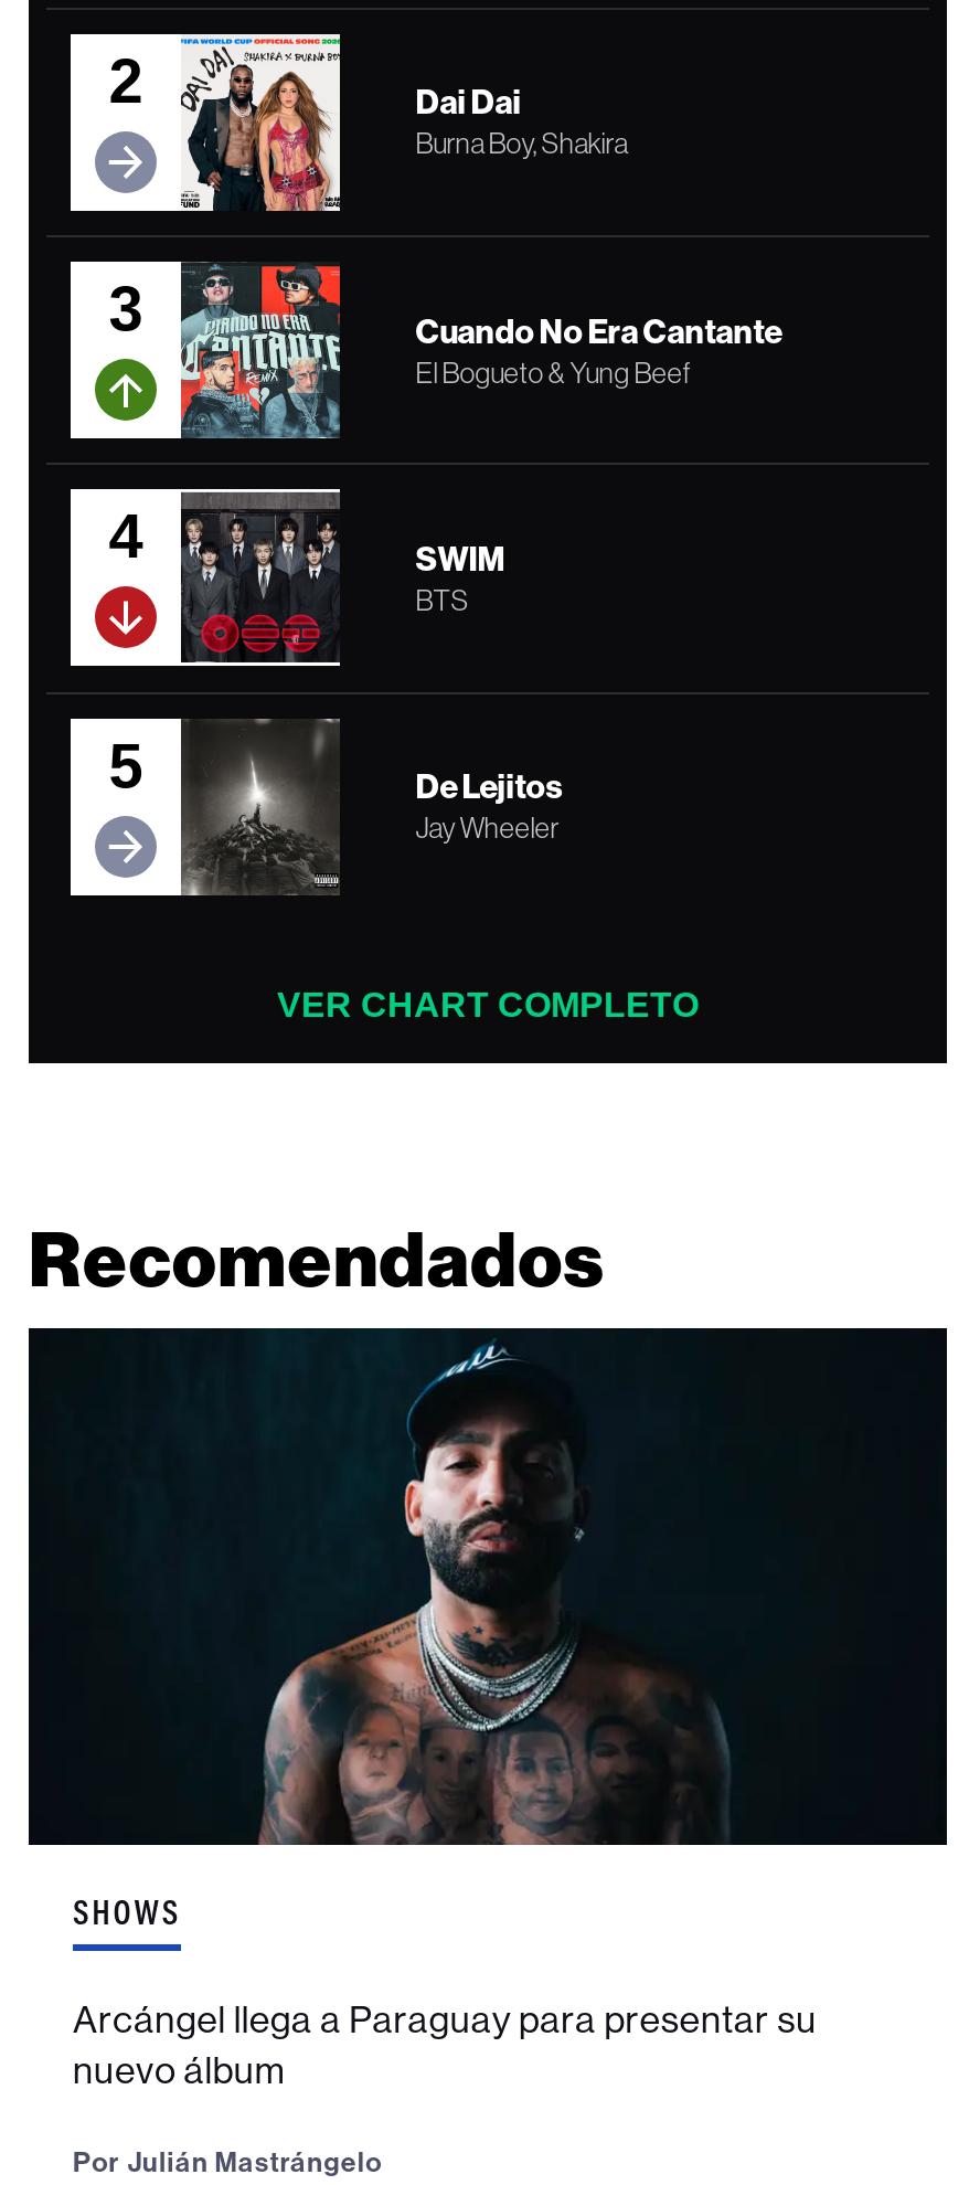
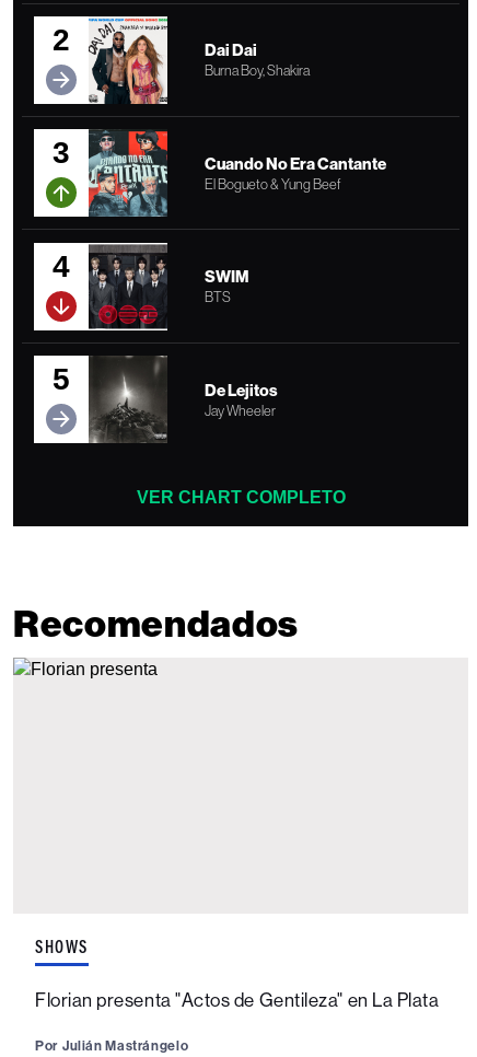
- [image]

- Arcángel llega a Paraguay para presentar su
- nuevo álbum
+ Florian presenta "Actos de Gentileza" en La Plata
